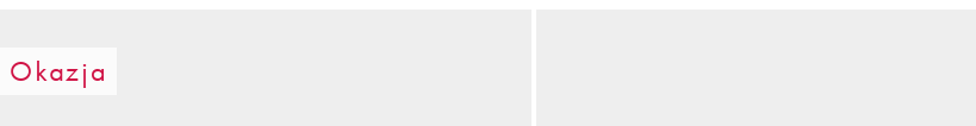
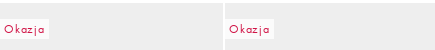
+ Okazja
